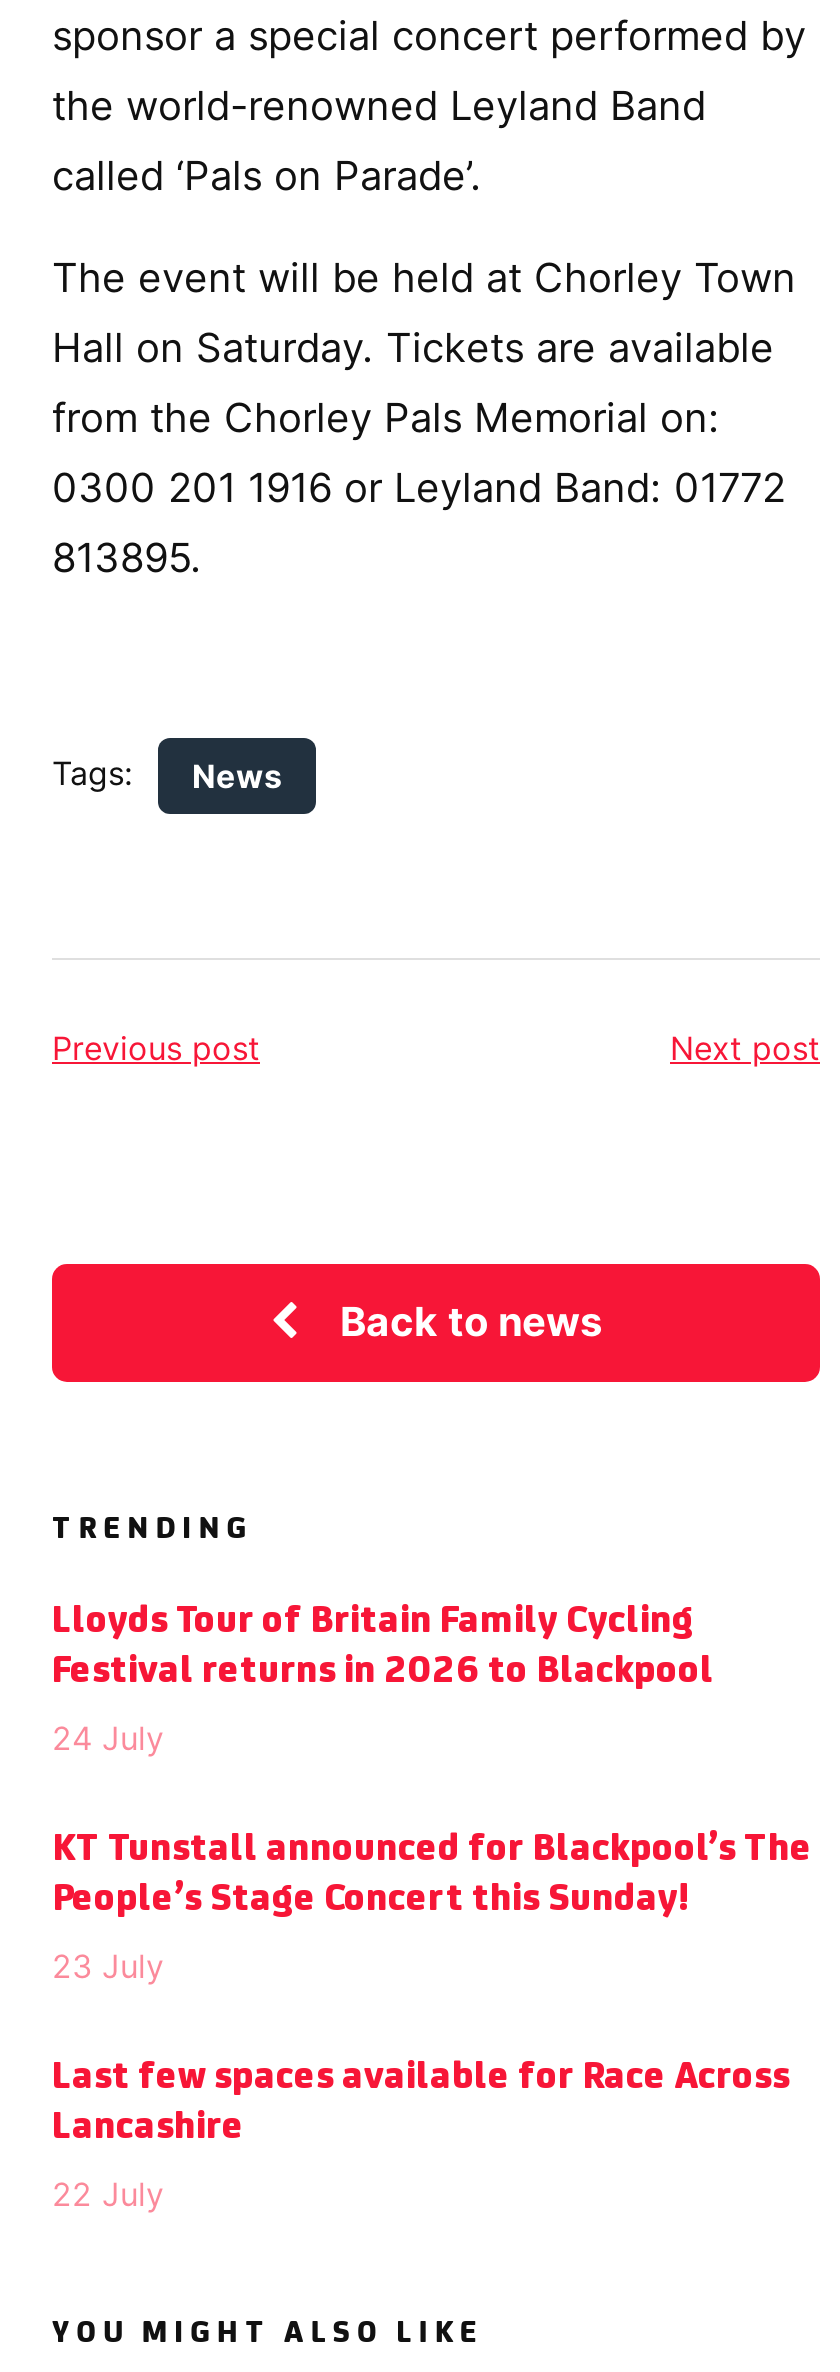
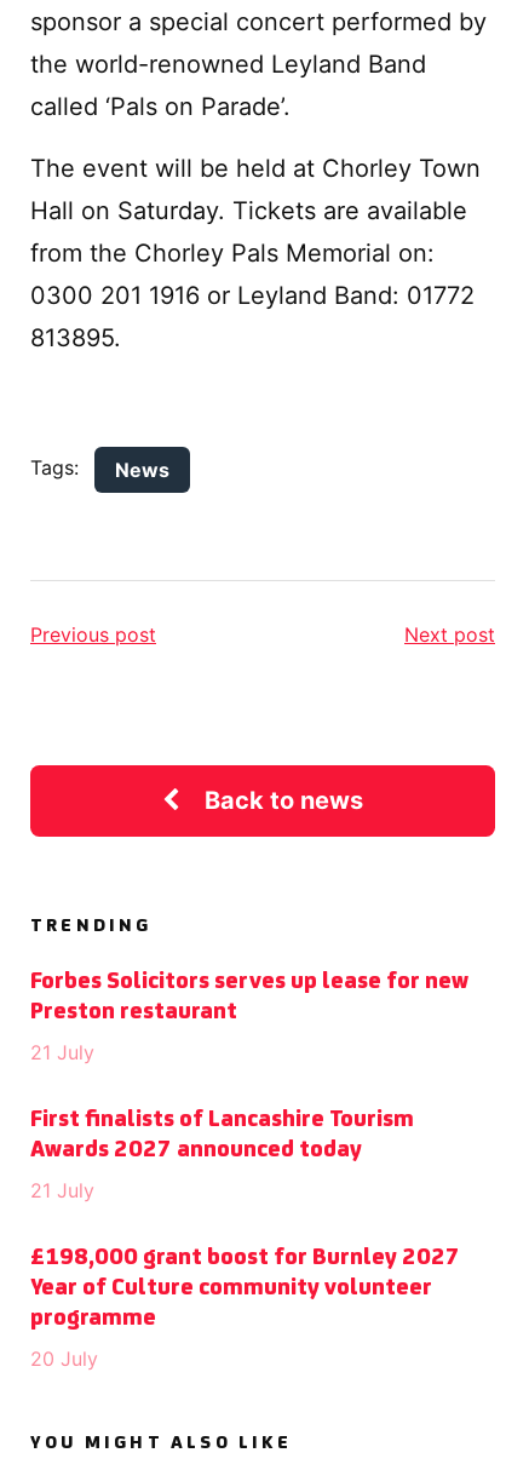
- Lloyds Tour of Britain Family Cycling
- Festival returns in 2026 to Blackpool
+ Forbes Solicitors serves up lease for new
+ Preston restaurant

- 24 July
+ 21 July

- KT Tunstall announced for Blackpool’s The
- People’s Stage Concert this Sunday!
+ First finalists of Lancashire Tourism
+ Awards 2027 announced today

- 23 July
+ 21 July

- Last few spaces available for Race Across
- Lancashire
+ £198,000 grant boost for Burnley 2027
+ Year of Culture community volunteer
+ programme

- 22 July
+ 20 July
